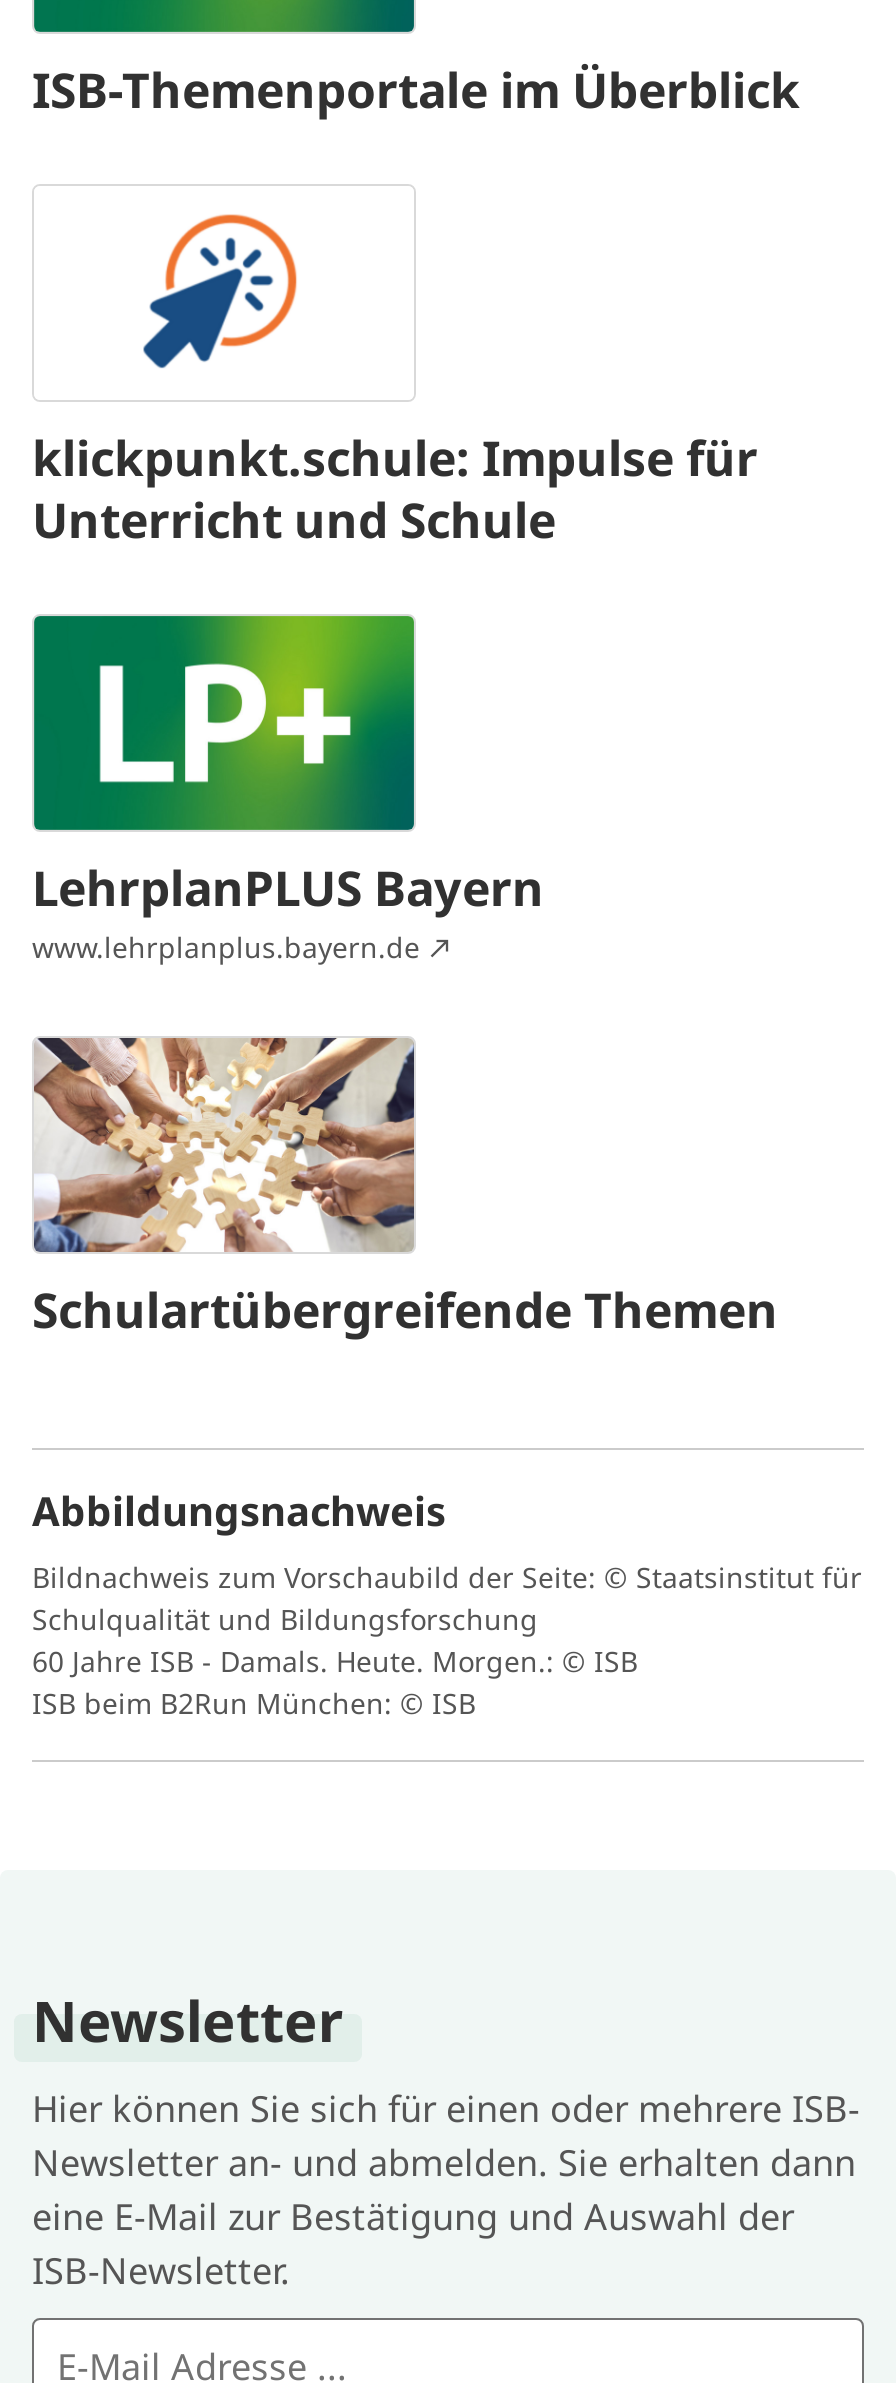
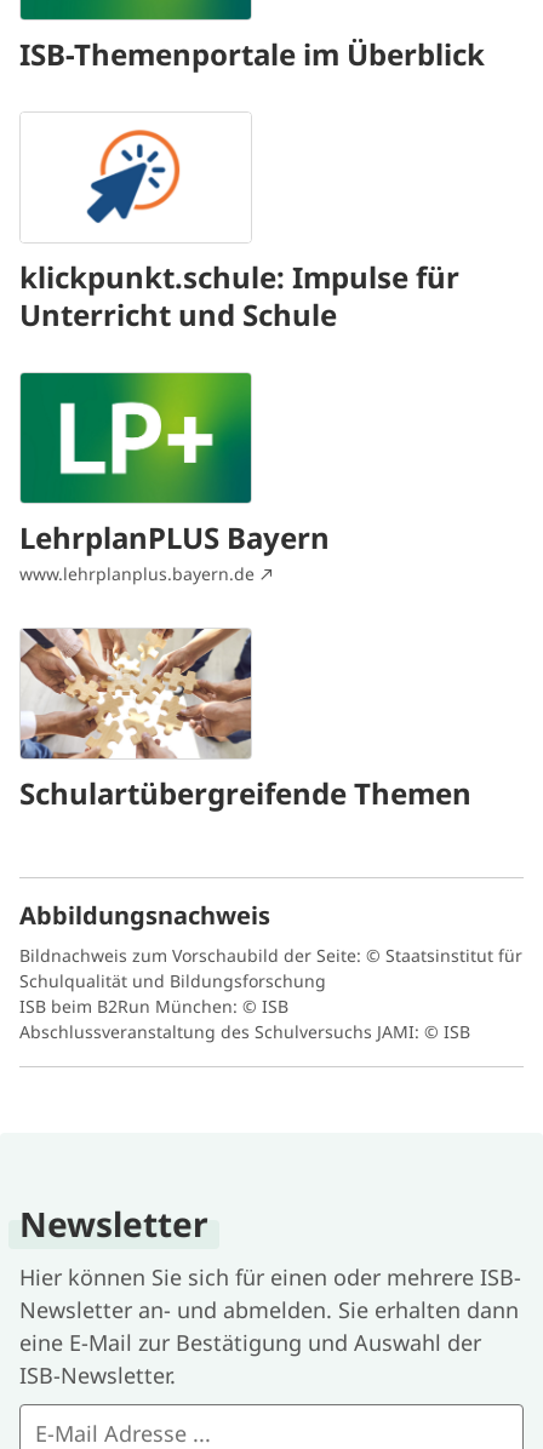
- 60 Jahre ISB - Damals. Heute. Morgen.: © ISB

moved up: ISB beim B2Run München: © ISB

+ Abschlussveranstaltung des Schulversuchs JAMI: © ISB
